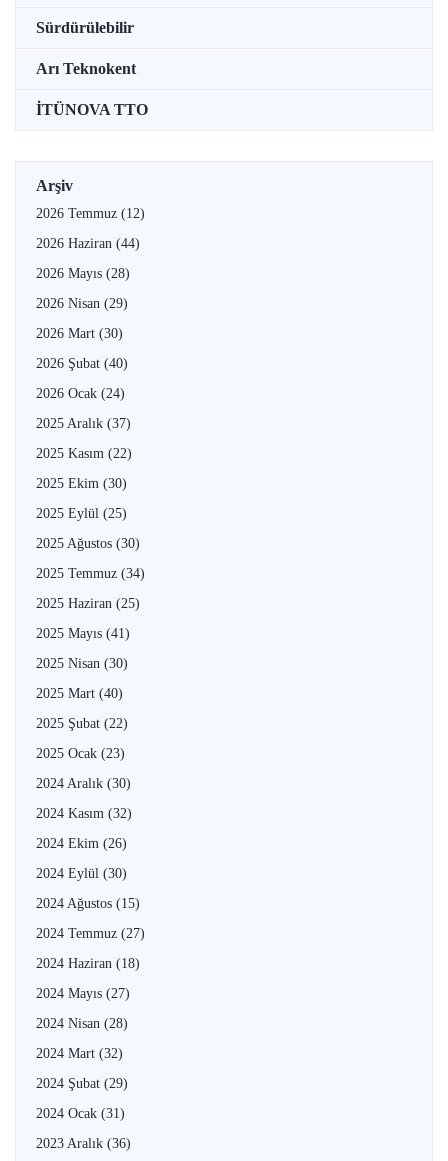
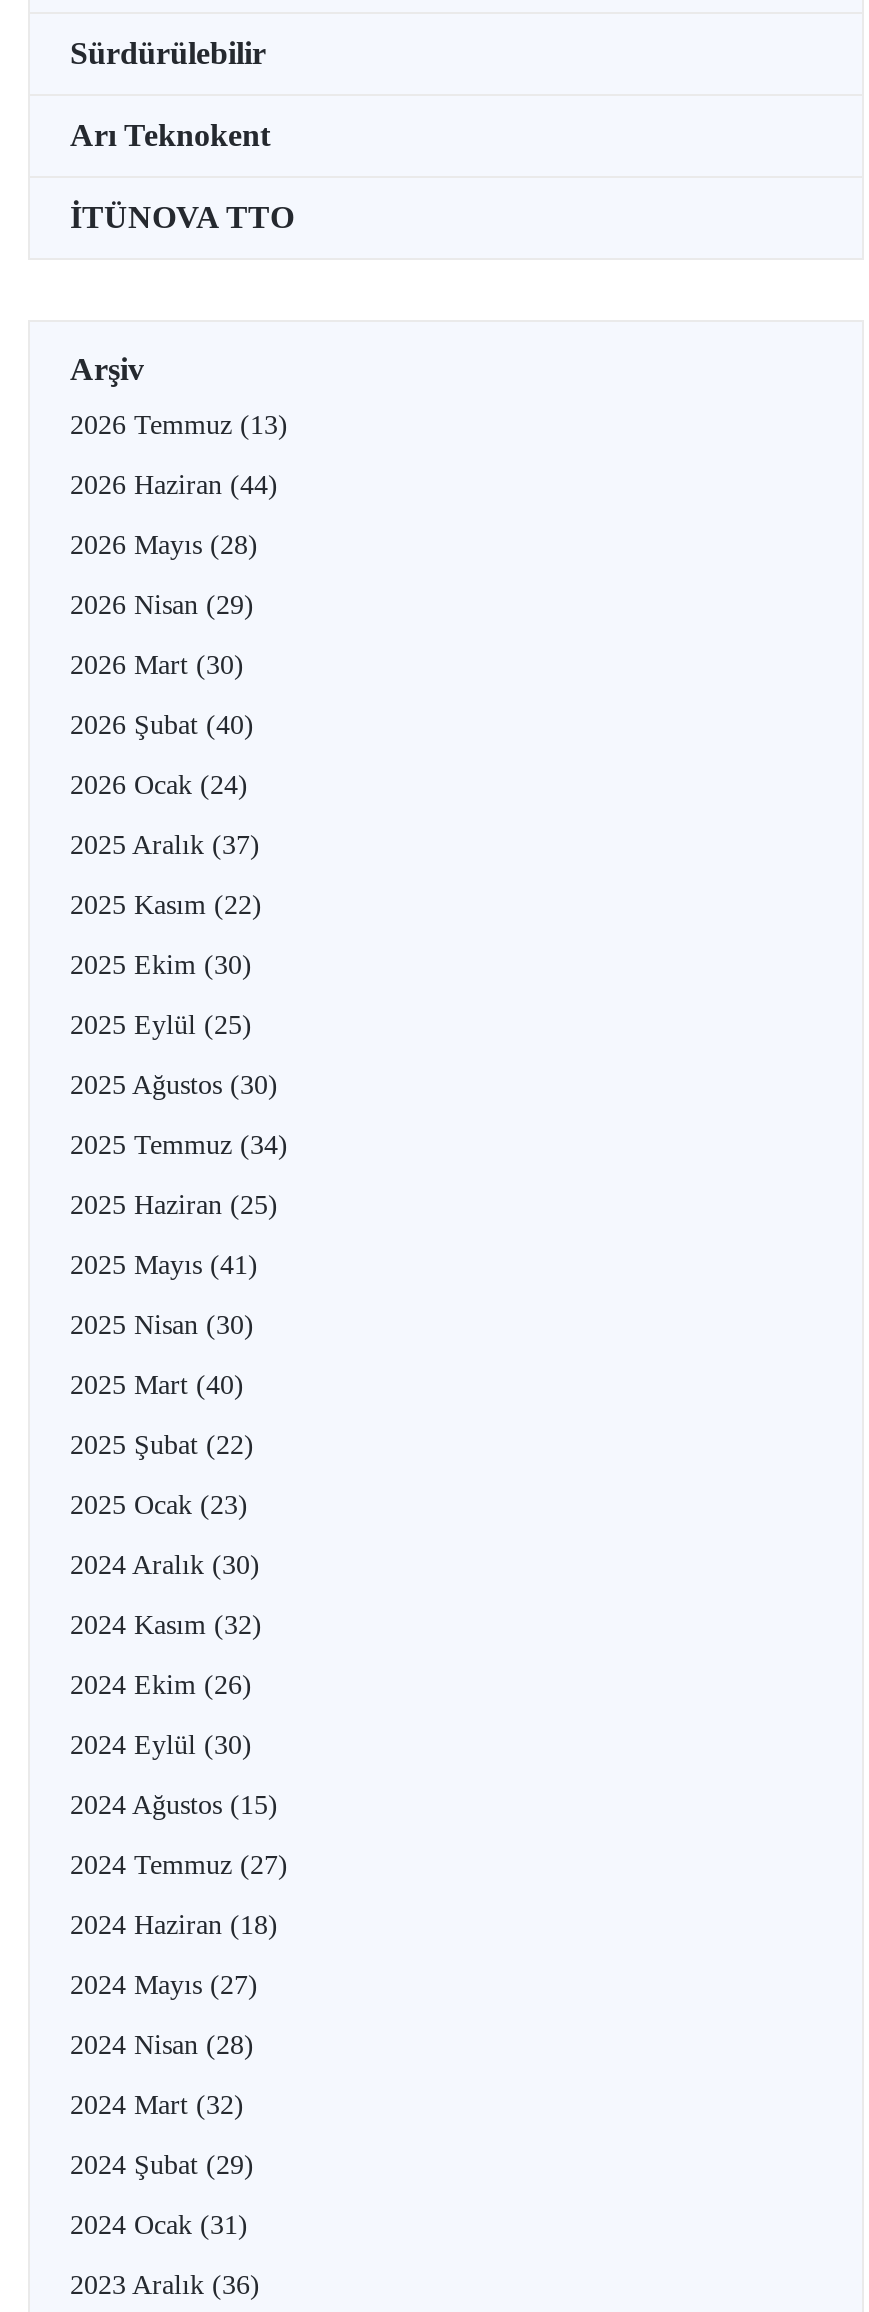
- 2026 Temmuz (12)
+ 2026 Temmuz (13)
